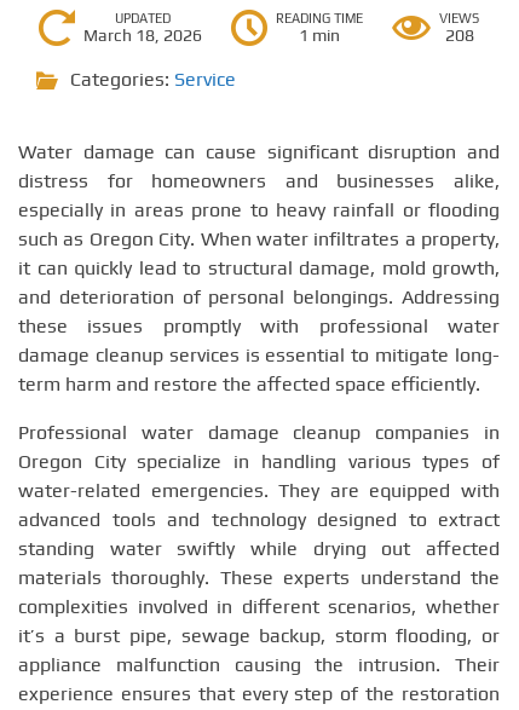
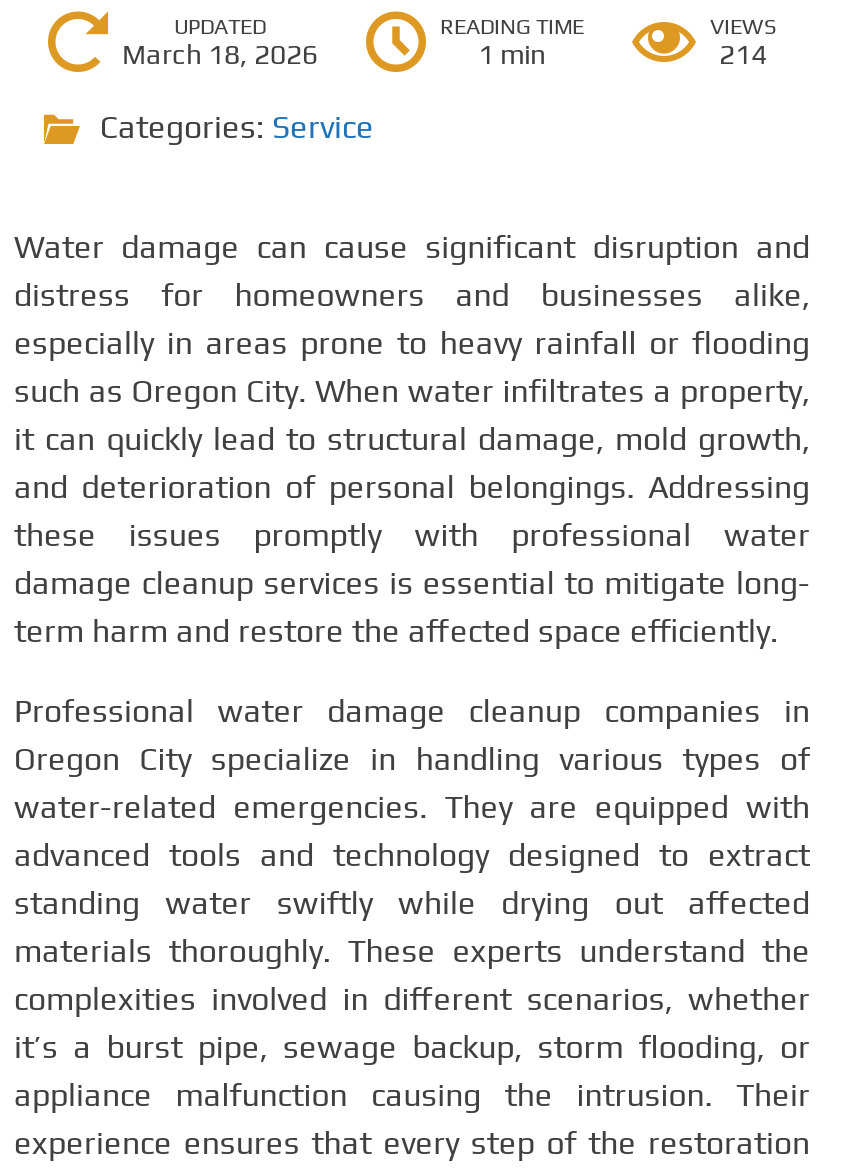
- 208
+ 214
